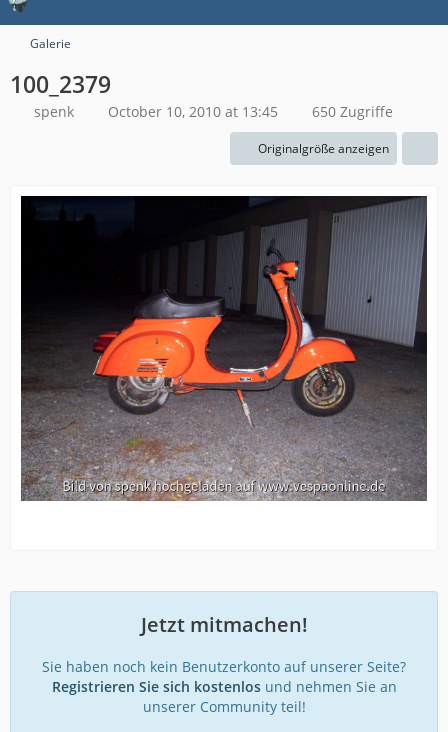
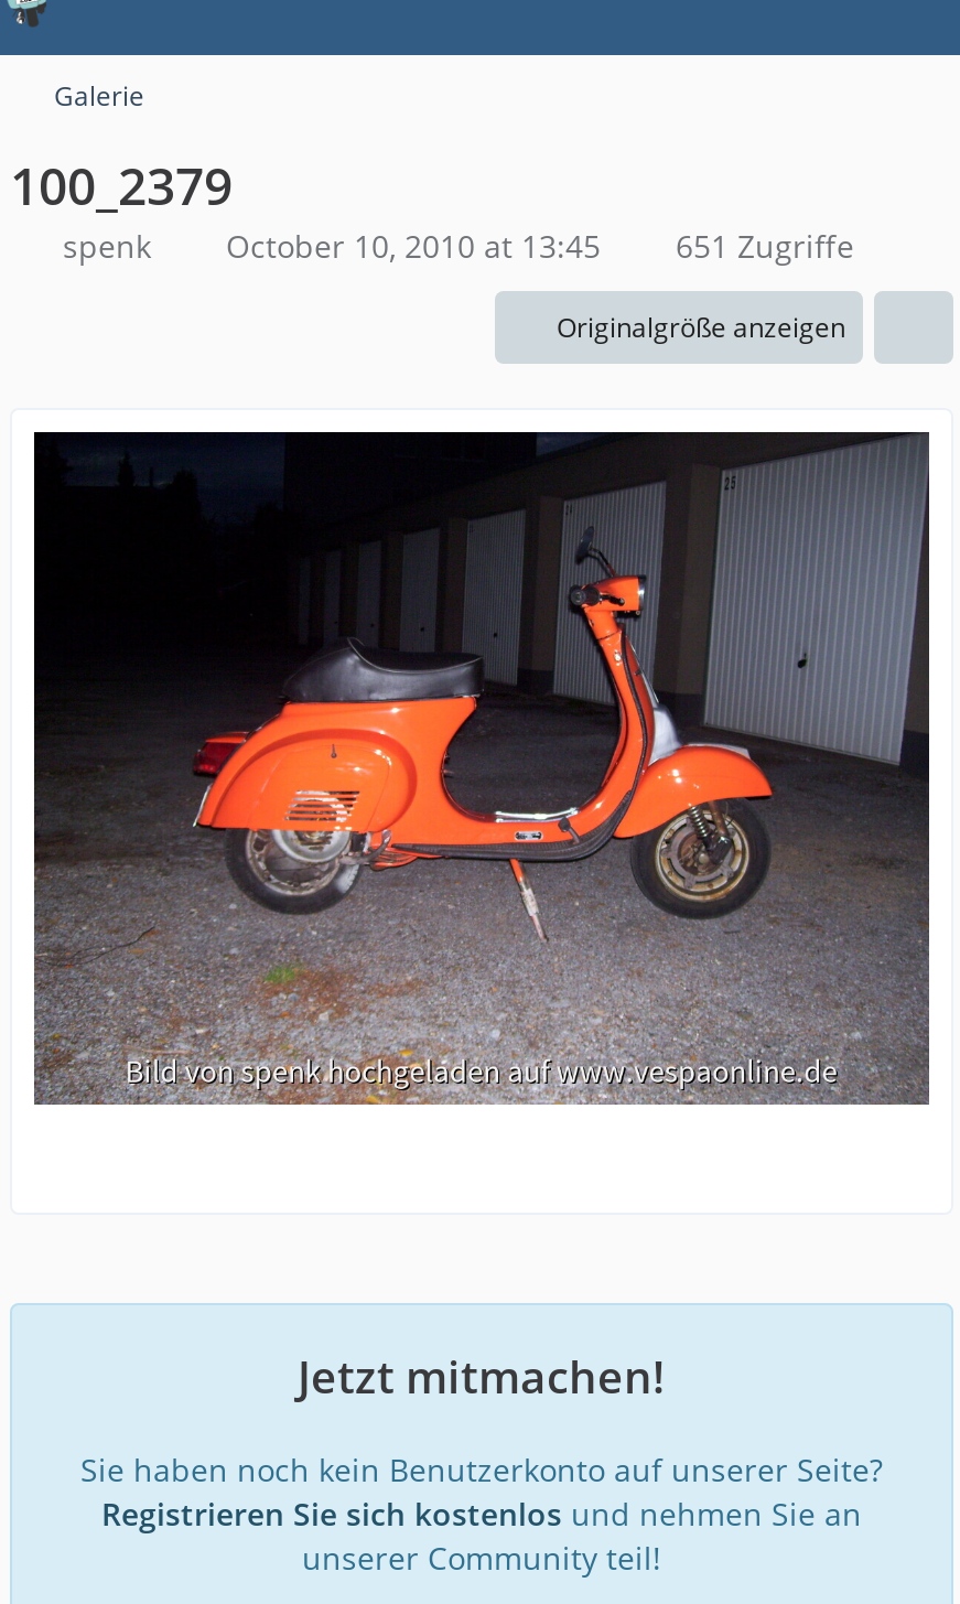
- spenk October 10, 2010 at 13:45 650 Zugriffe
+ spenk October 10, 2010 at 13:45 651 Zugriffe
